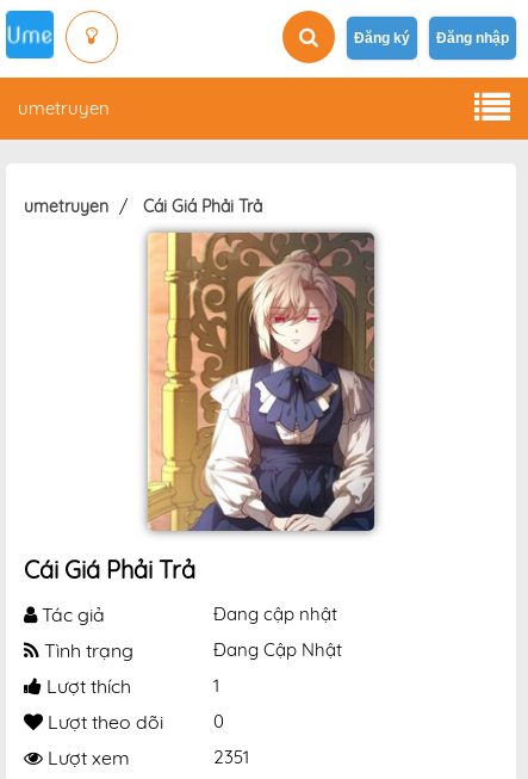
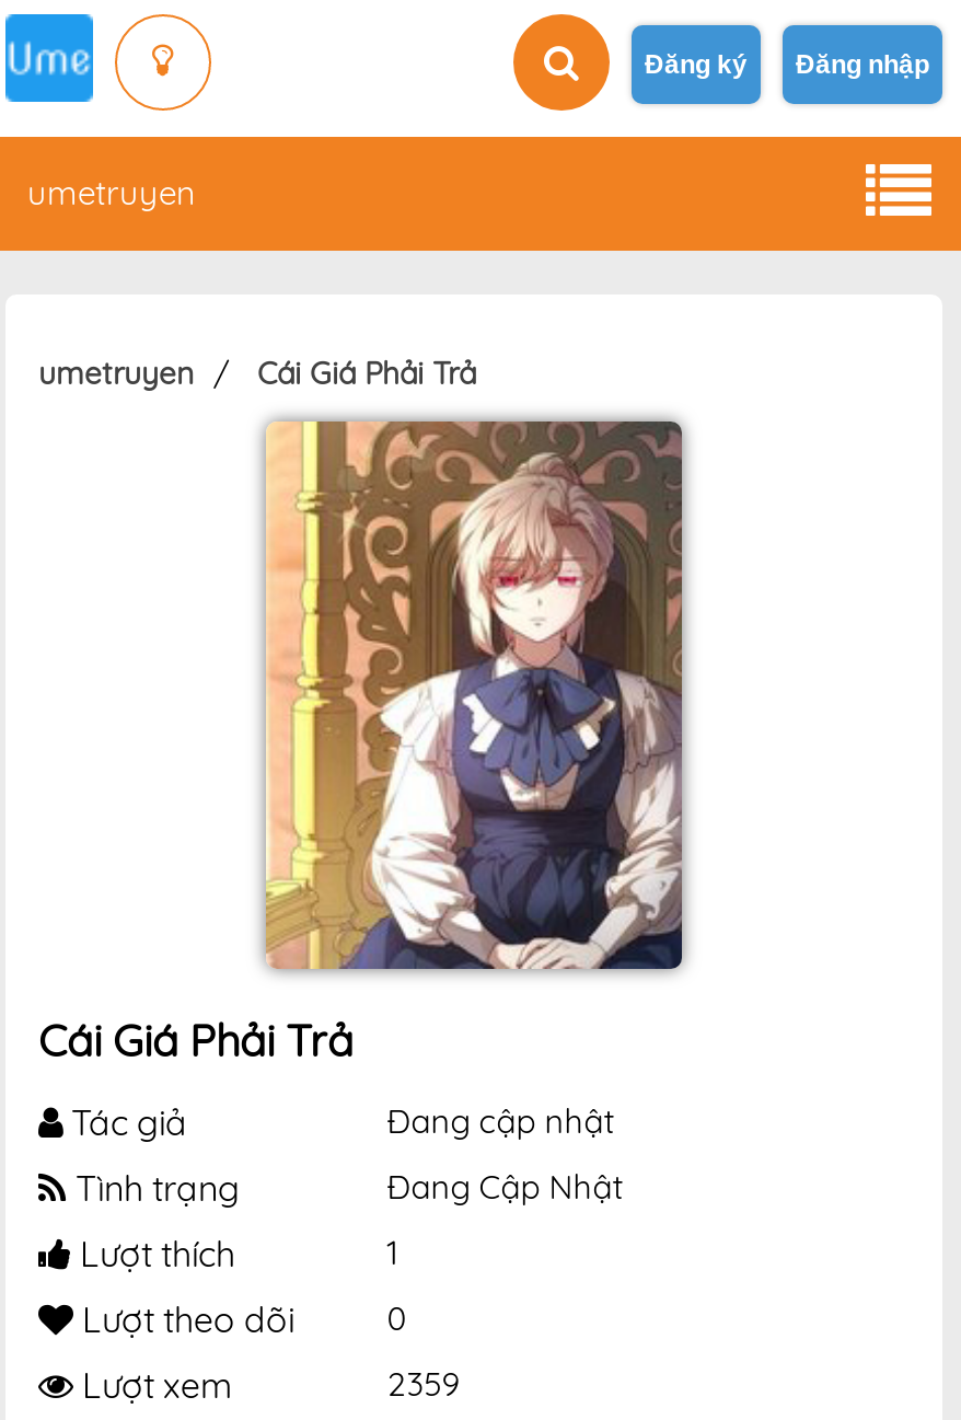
- 2351
+ 2359
